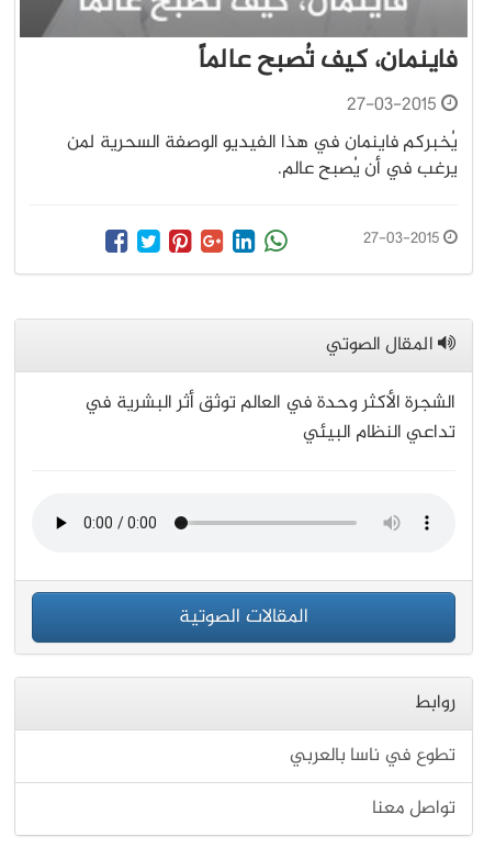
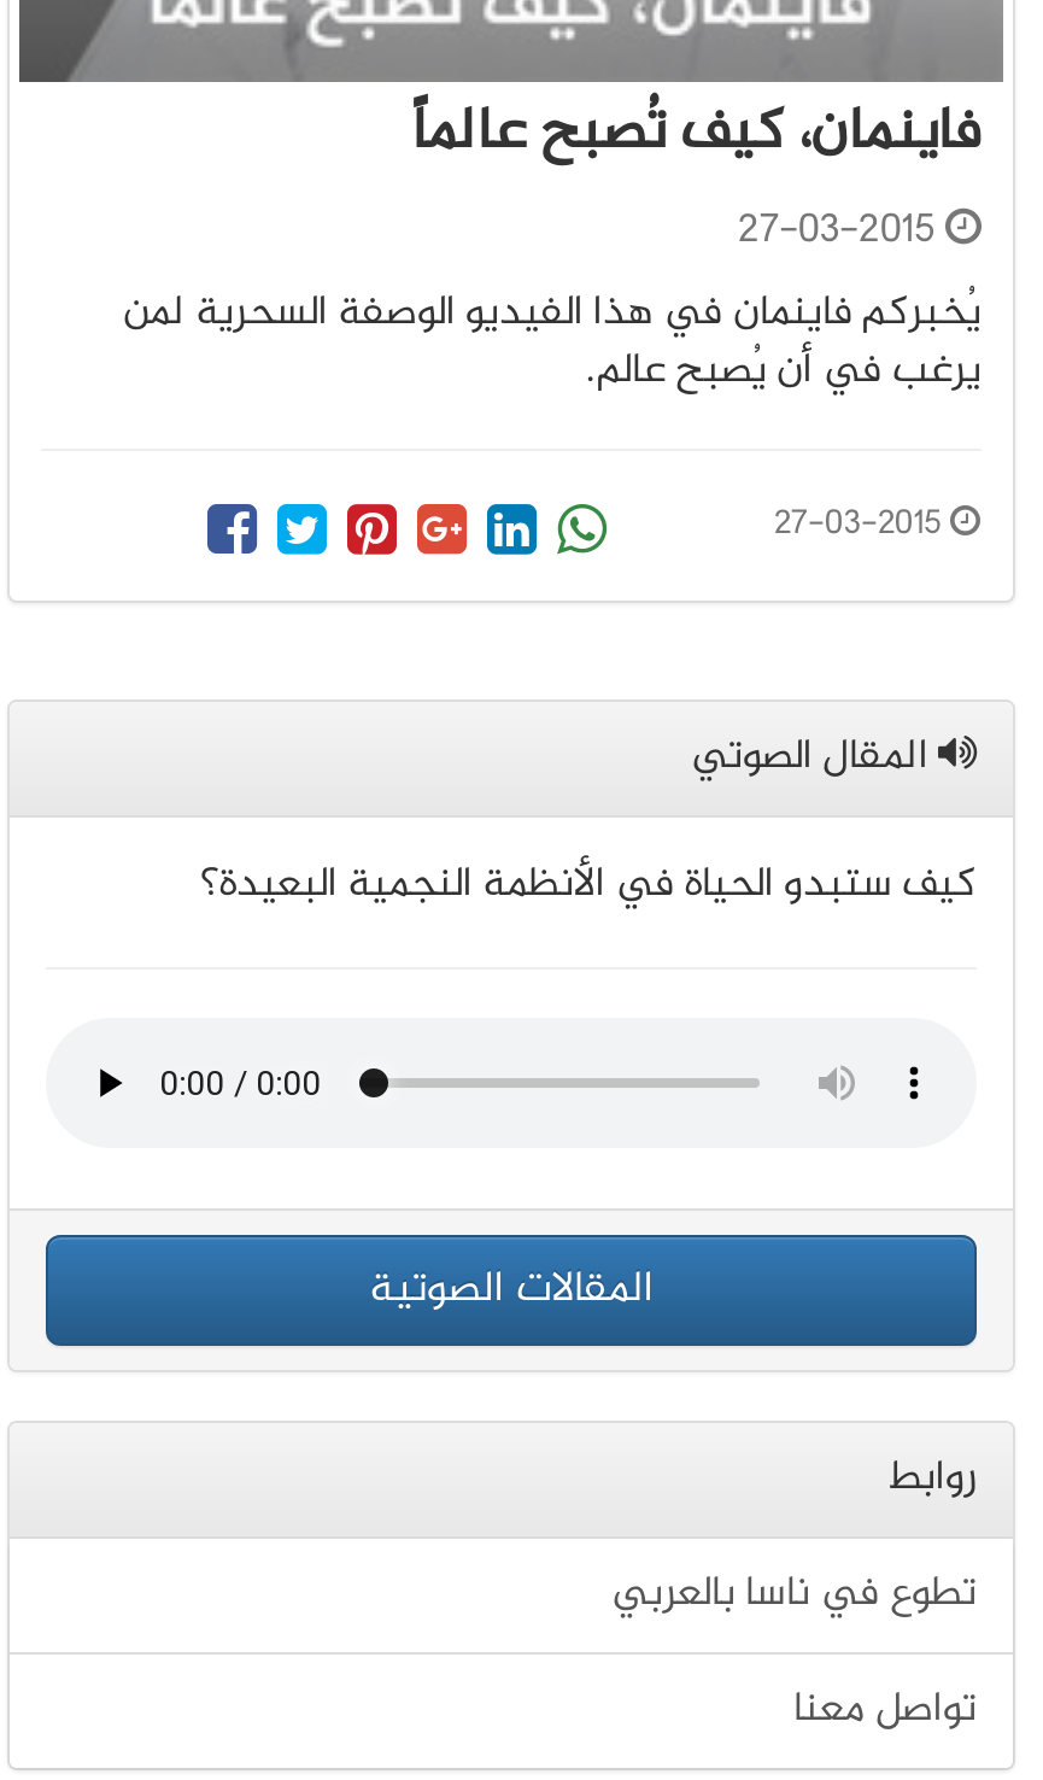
- الشجرة الأكثر وحدة في العالم توثق أثر البشرية في
- تداعي النظام البيئي
+ كيف ستبدو الحياة في الأنظمة النجمية البعيدة؟
